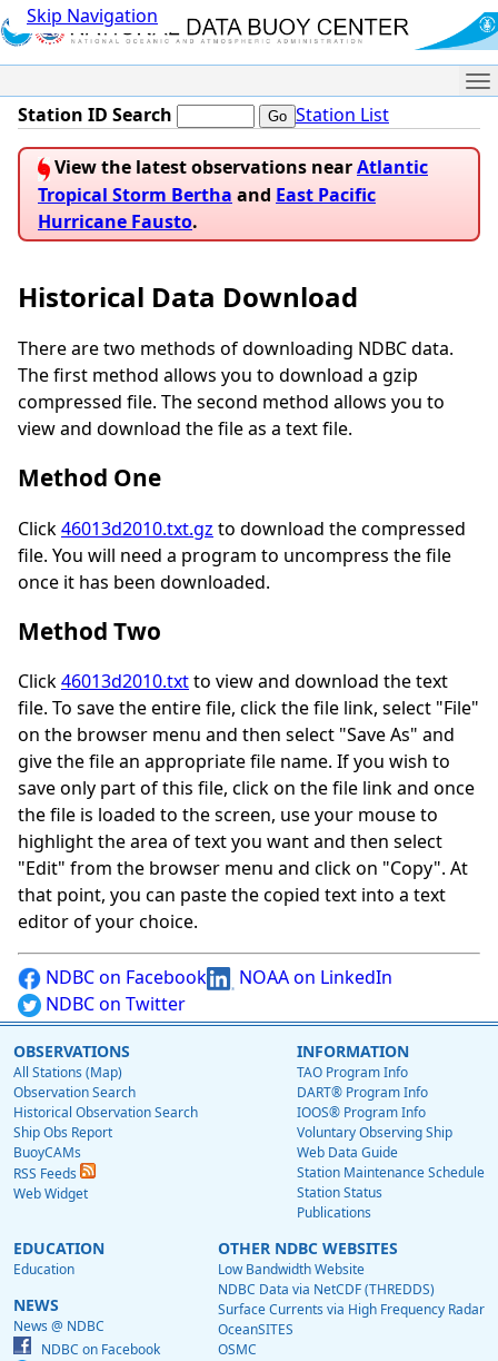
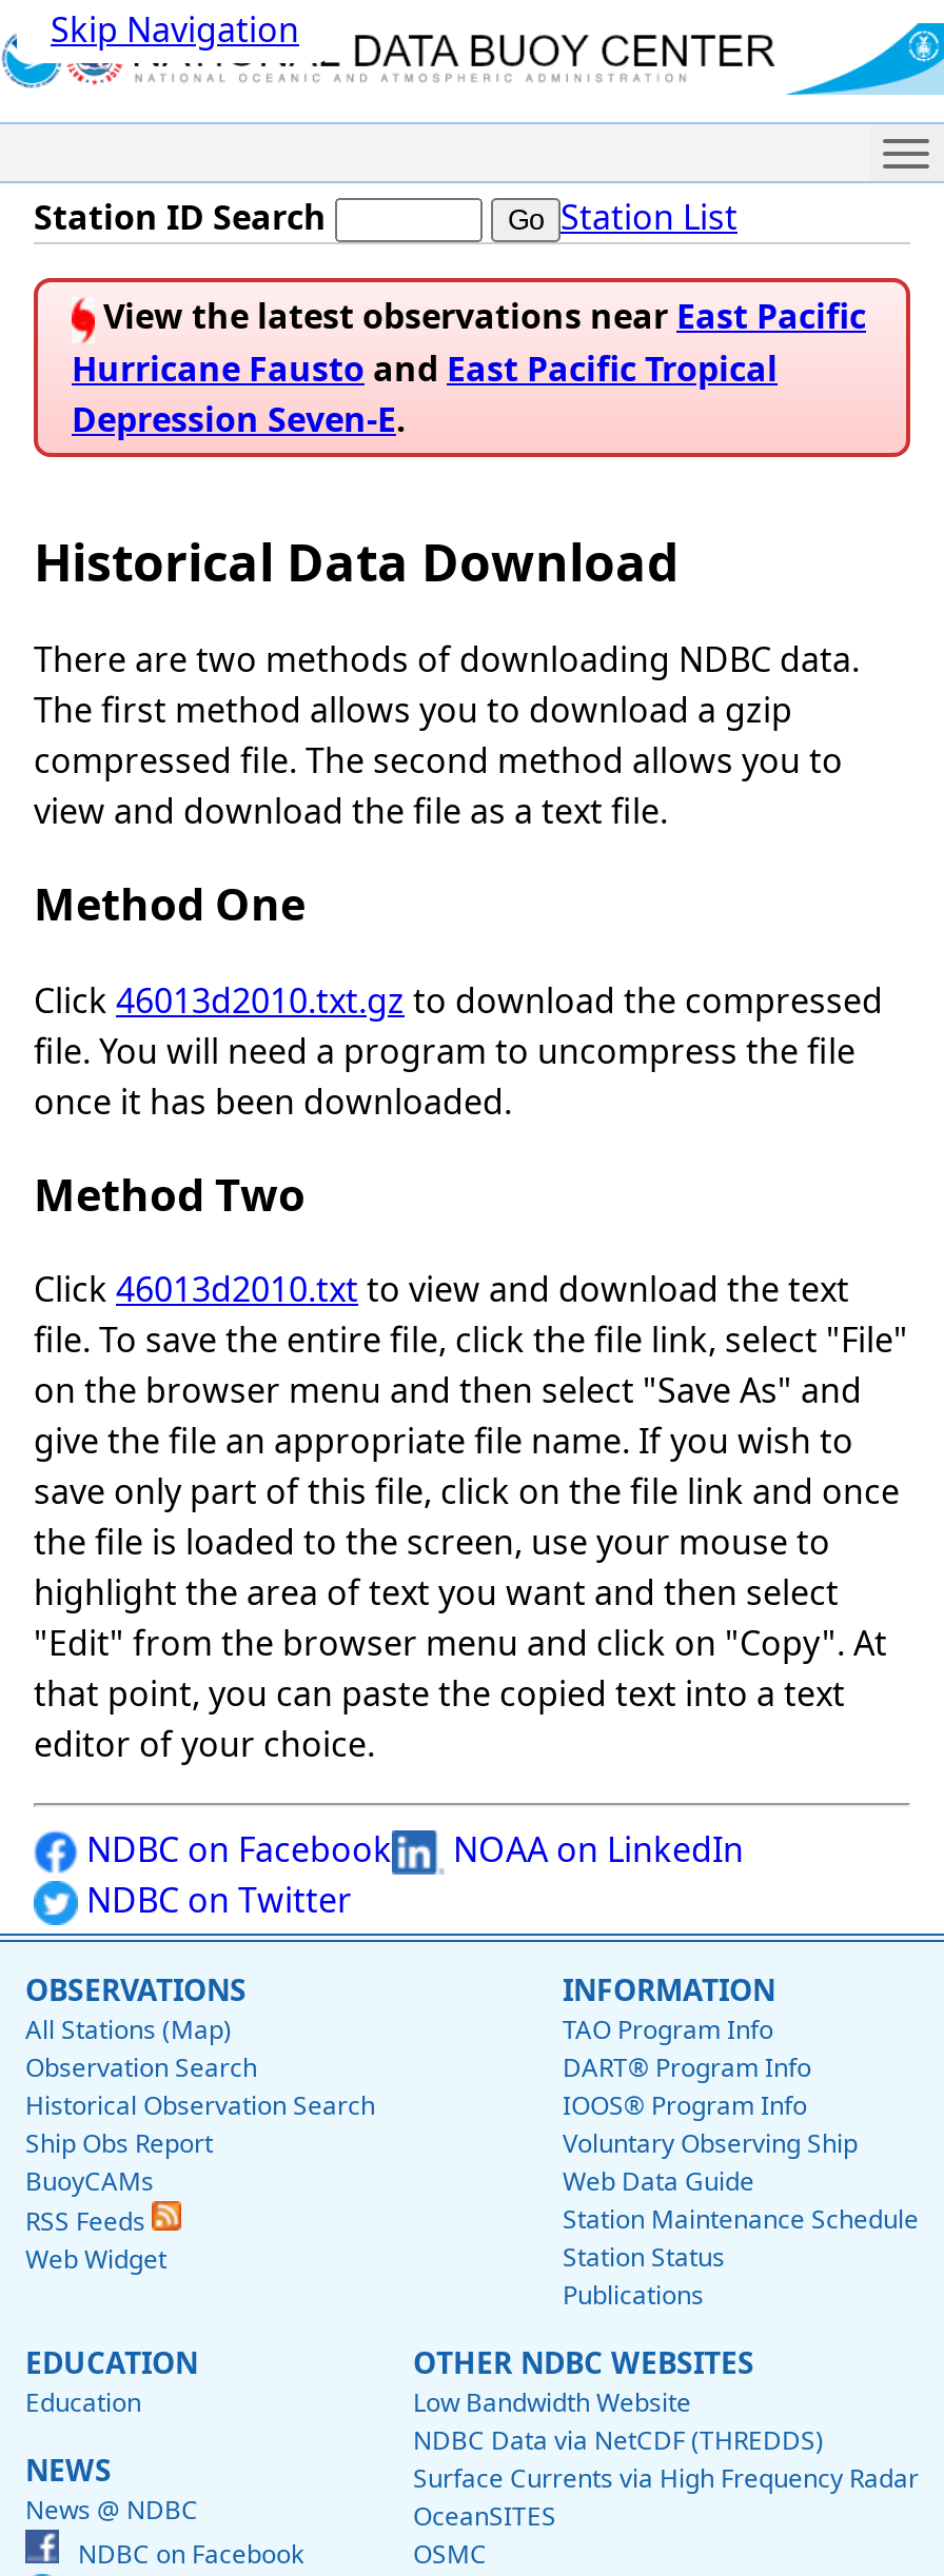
- View the latest observations near Atlantic
- Tropical Storm Bertha and East Pacific
- Hurricane Fausto.
+ View the latest observations near East Pacific
+ Hurricane Fausto and East Pacific Tropical
+ Depression Seven-E.
